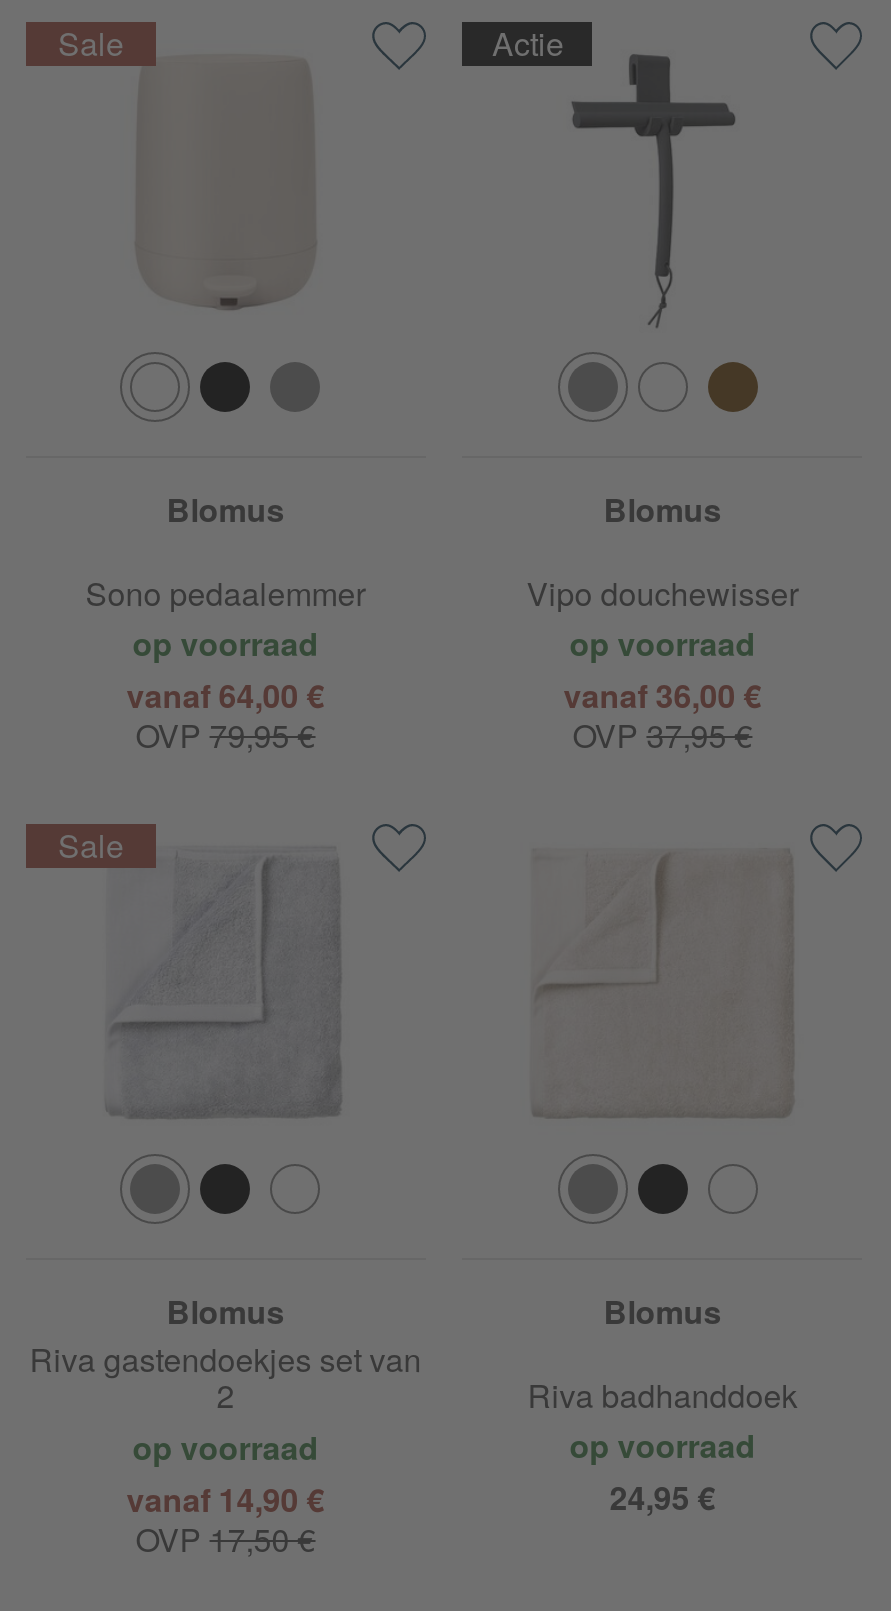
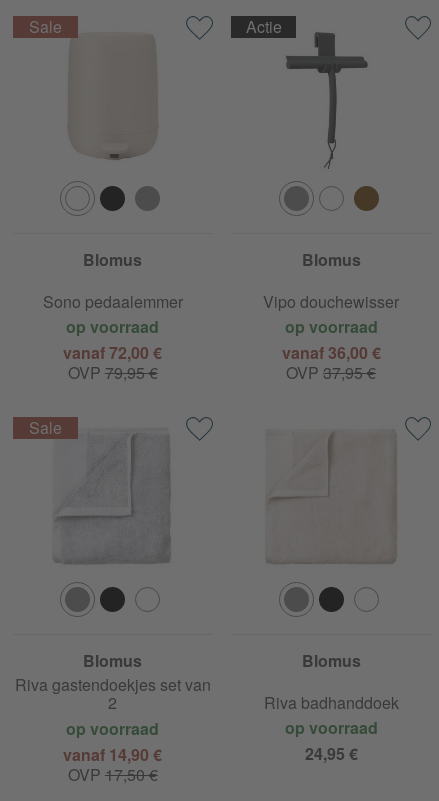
- vanaf 64,00 €
+ vanaf 72,00 €
